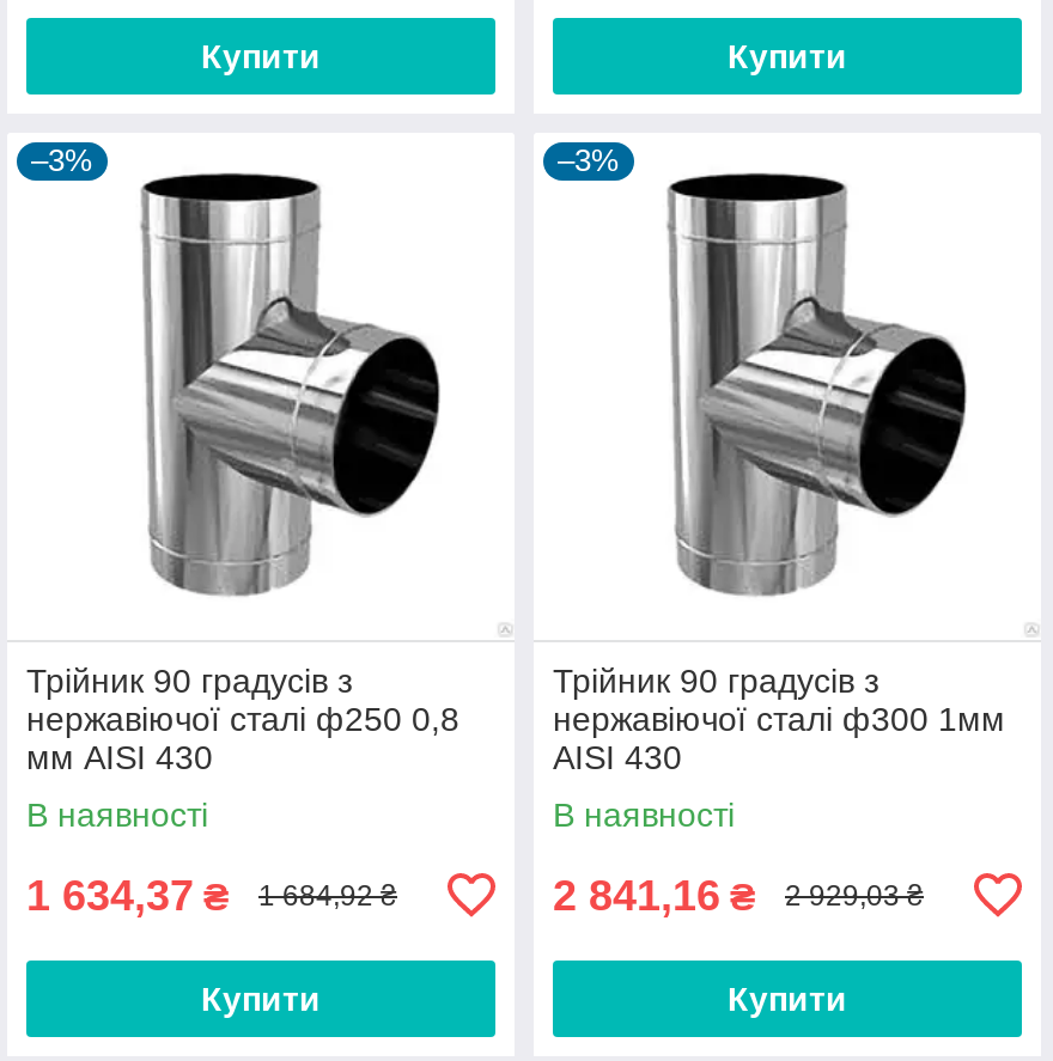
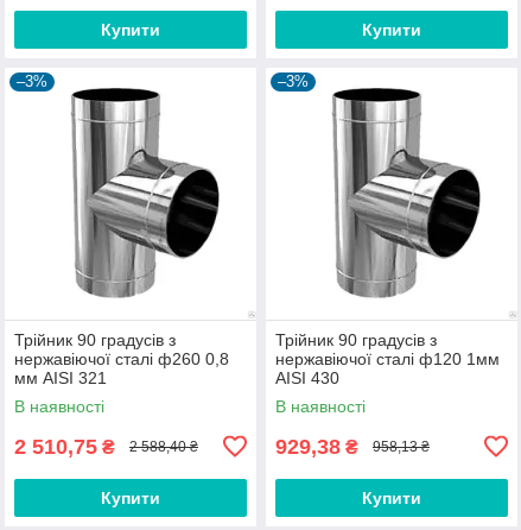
- нержавіючої сталі ф250 0,8
+ нержавіючої сталі ф260 0,8

- нержавіючої сталі ф300 1мм
+ нержавіючої сталі ф120 1мм

- мм AISI 430
+ мм AISI 321

- 1 634,37 ₴
+ 2 510,75 ₴

- 1 684,92 ₴
+ 2 588,40 ₴

- 2 841,16 ₴
+ 929,38 ₴

- 2 929,03 ₴
+ 958,13 ₴
